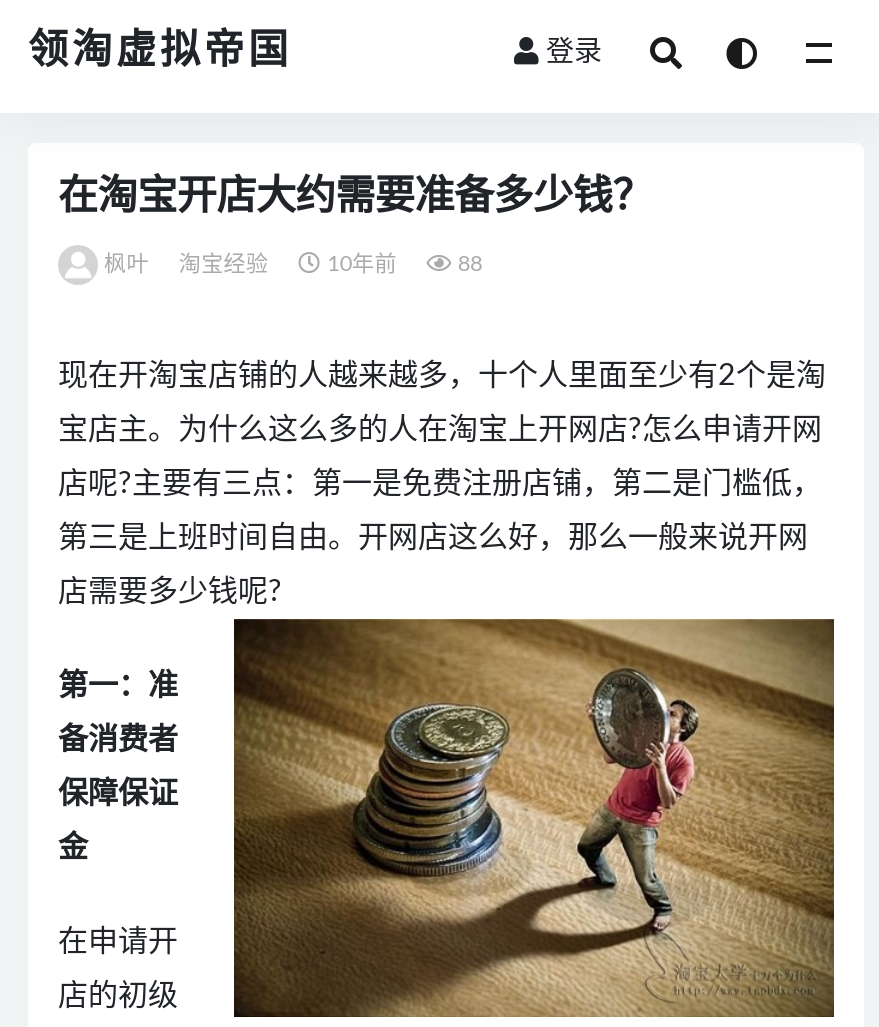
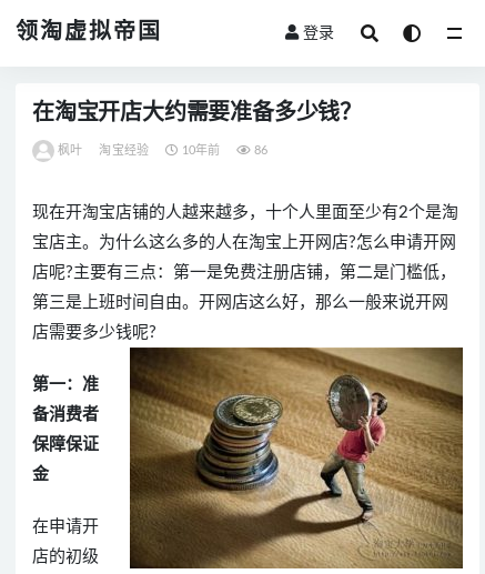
- 88
+ 86
